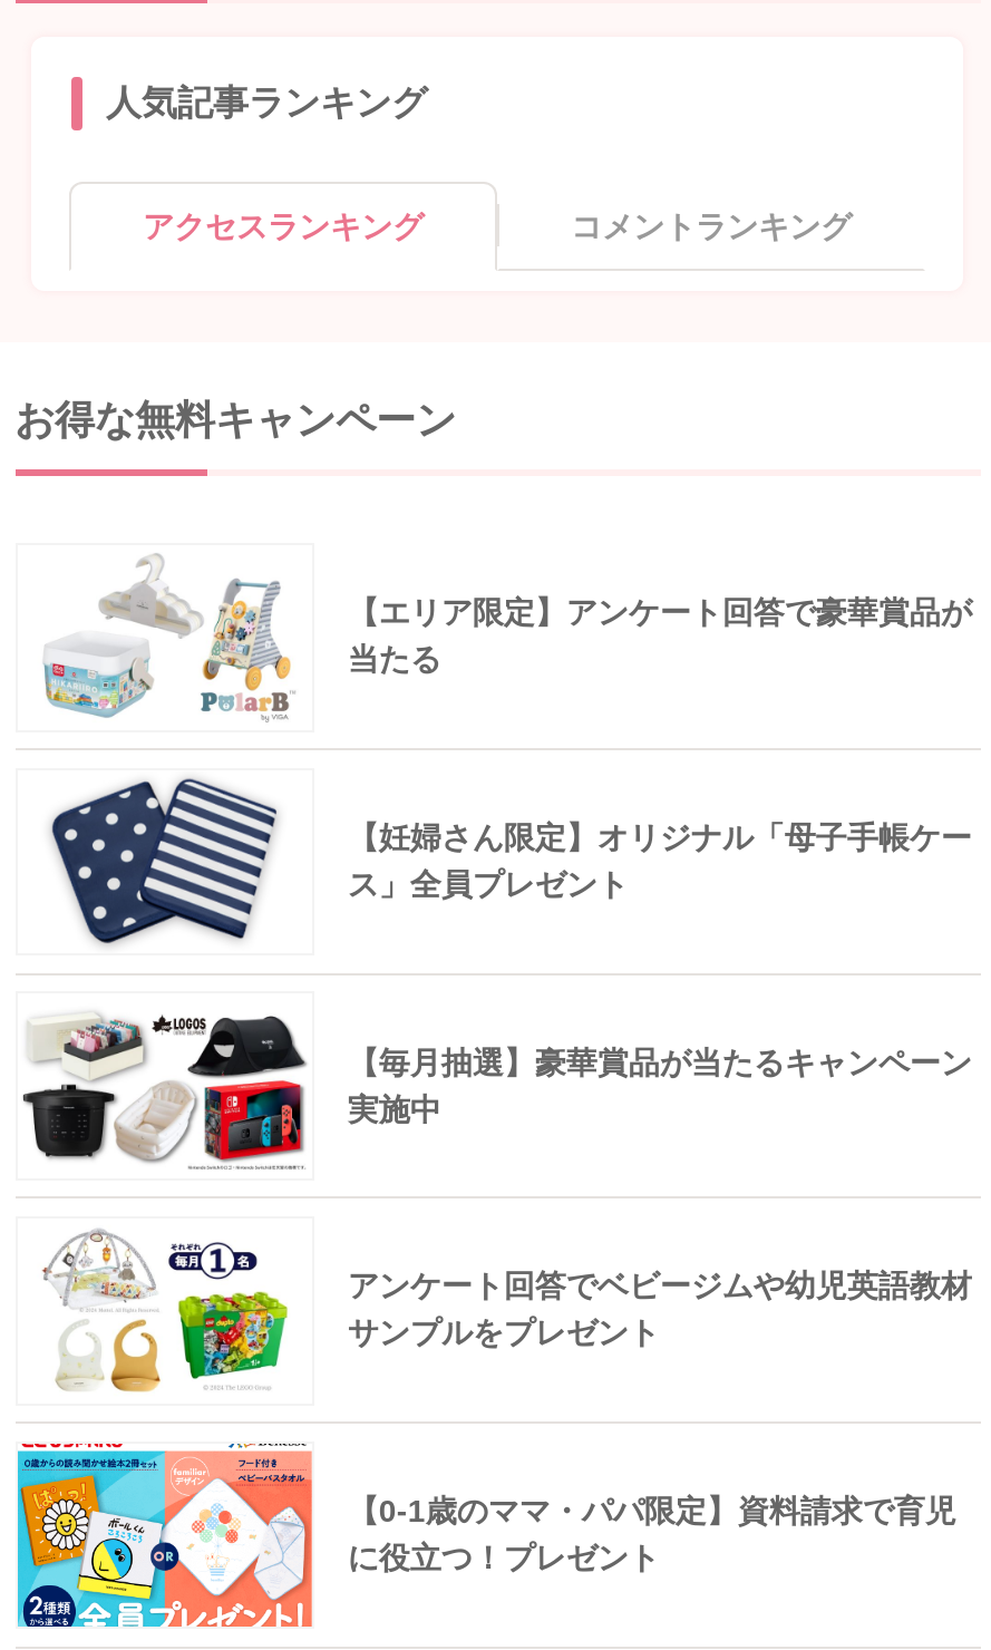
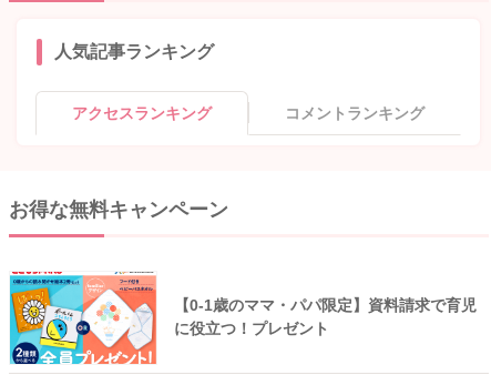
- [image]
- 【エリア限定】アンケート回答で豪華賞品が
- 当たる

- [image]
- 【妊婦さん限定】オリジナル「母子手帳ケー
- ス」全員プレゼント

- [image]
- 【毎月抽選】豪華賞品が当たるキャンペーン
- 実施中

- [image]
- アンケート回答でベビージムや幼児英語教材
- サンプルをプレゼント
